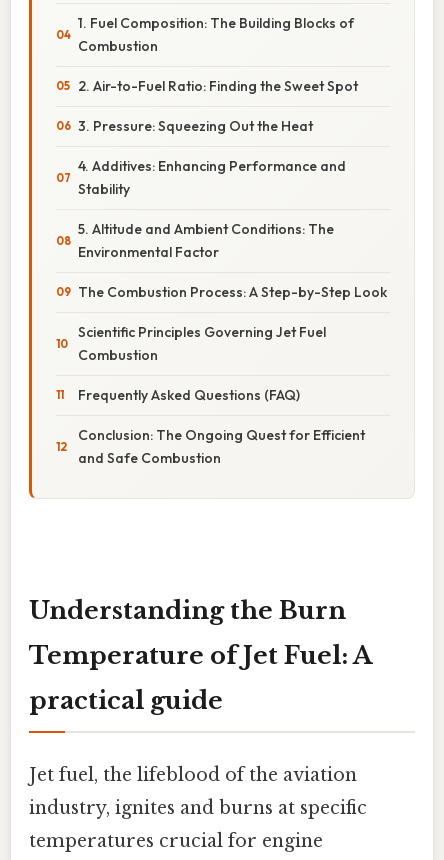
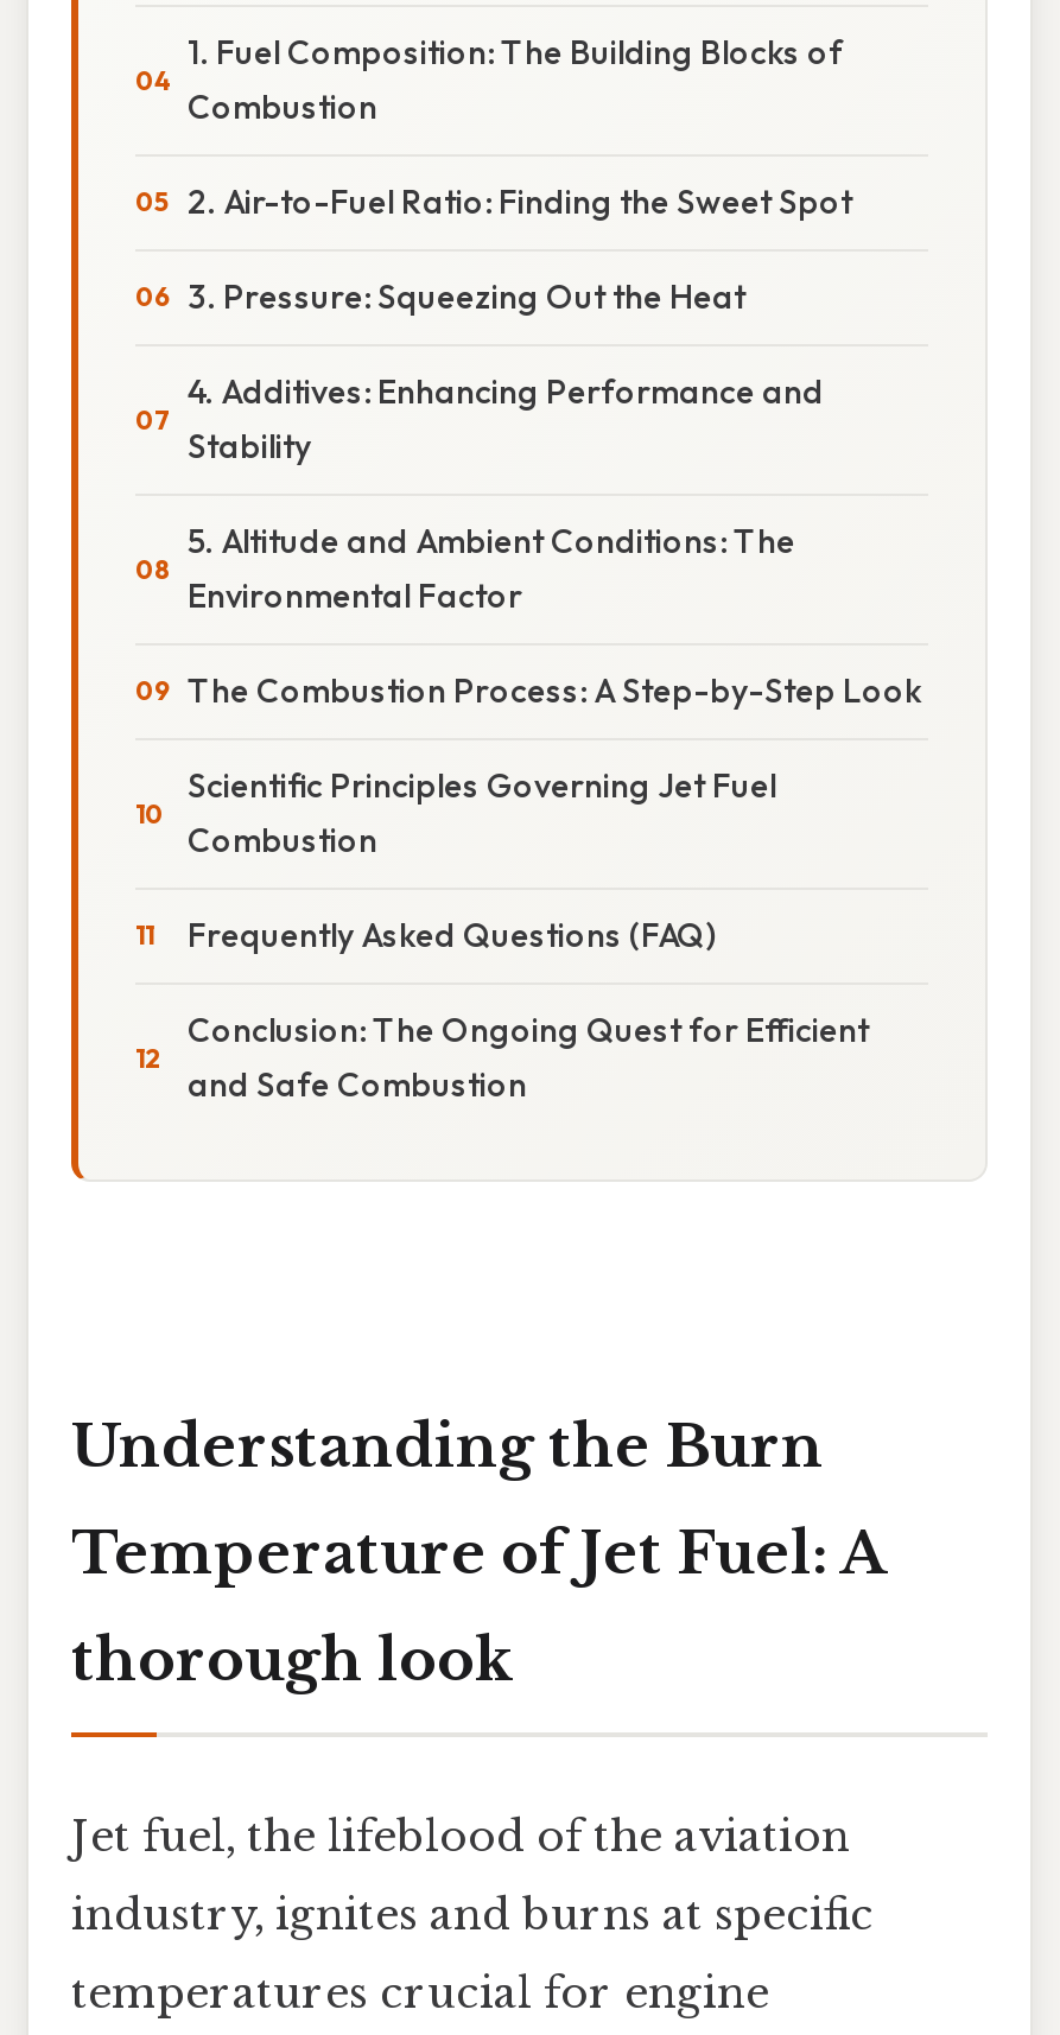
- practical guide
+ thorough look
